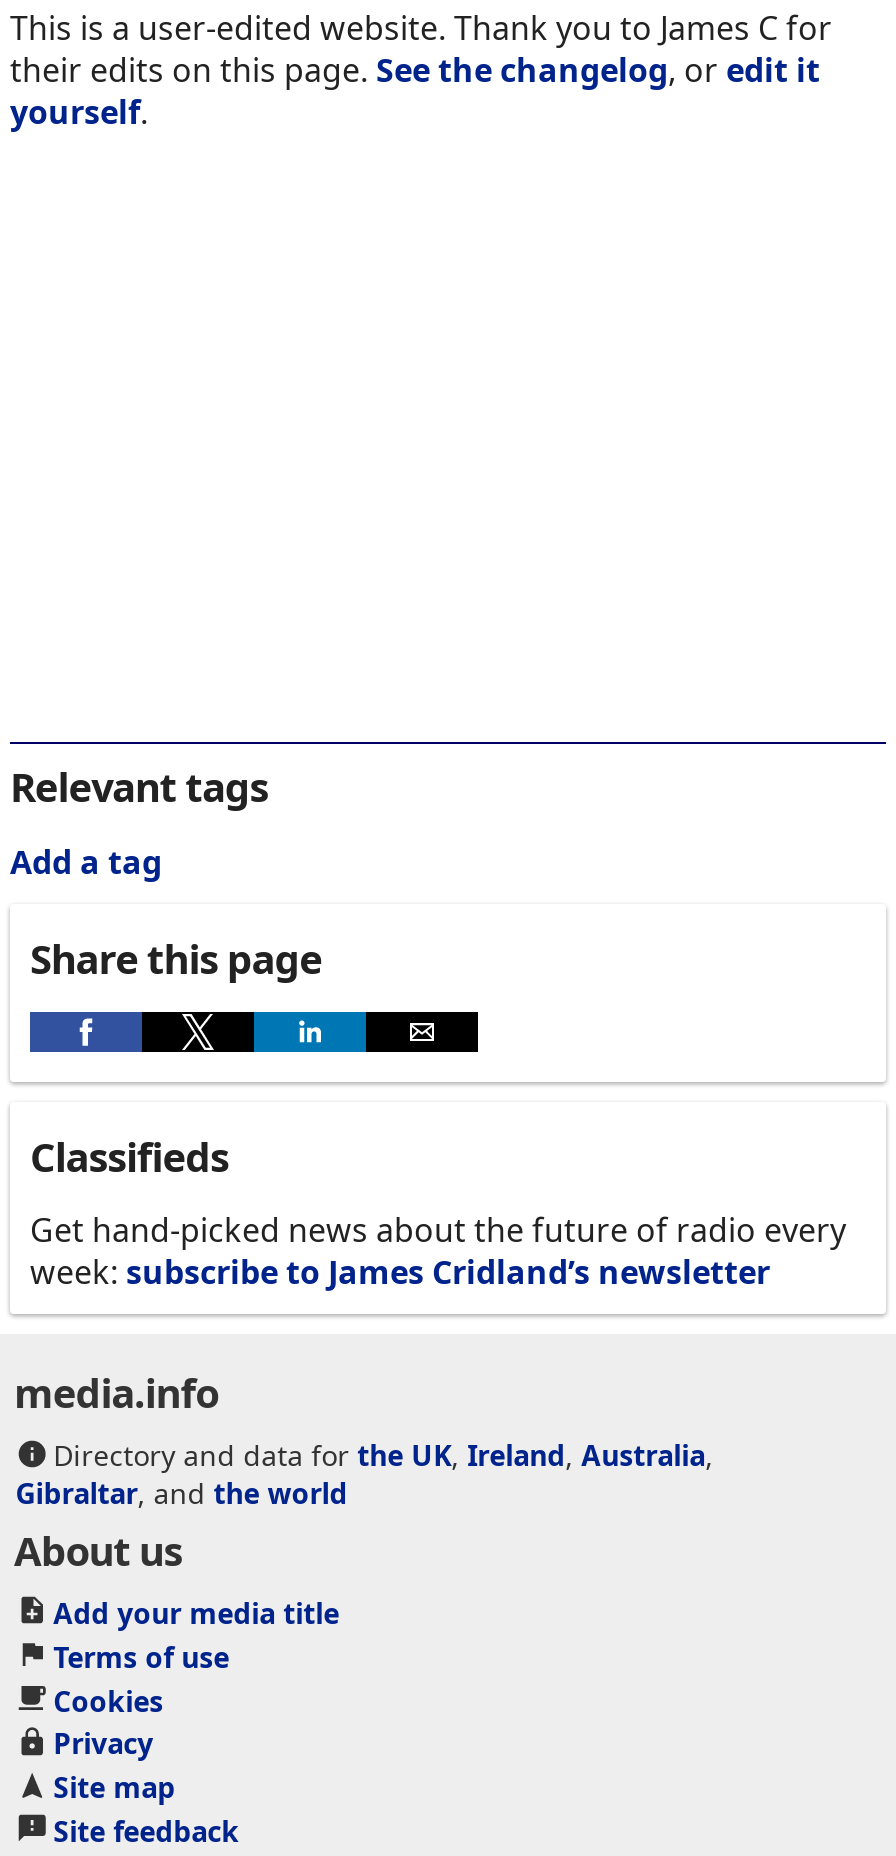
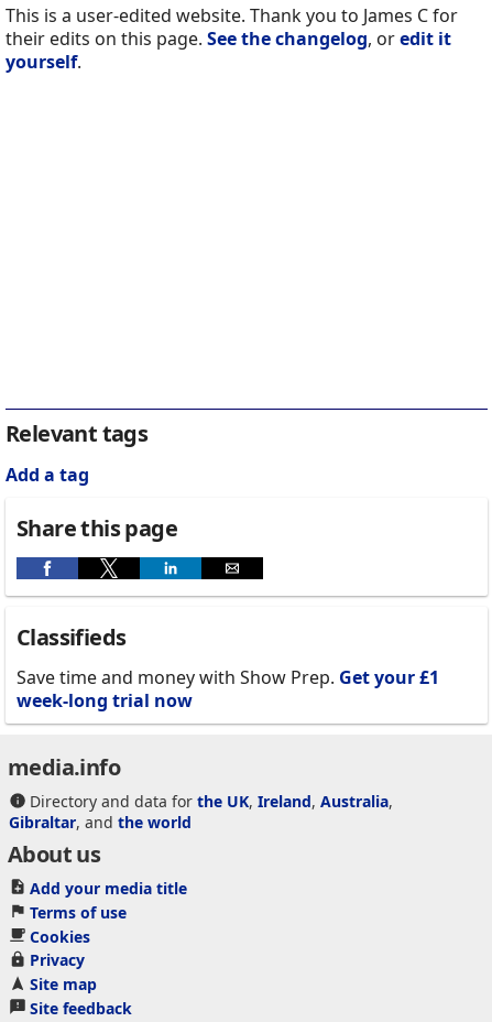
- Get hand-picked news about the future of radio every
- week: subscribe to James Cridland’s newsletter
+ Save time and money with Show Prep. Get your £1
+ week-long trial now
